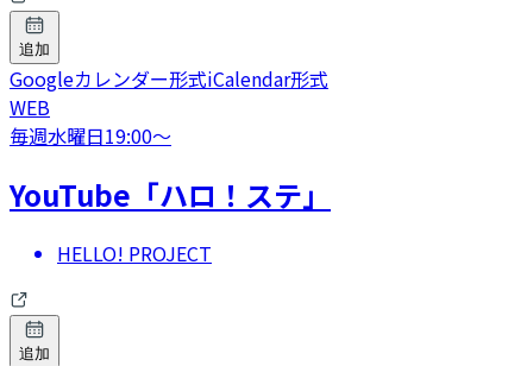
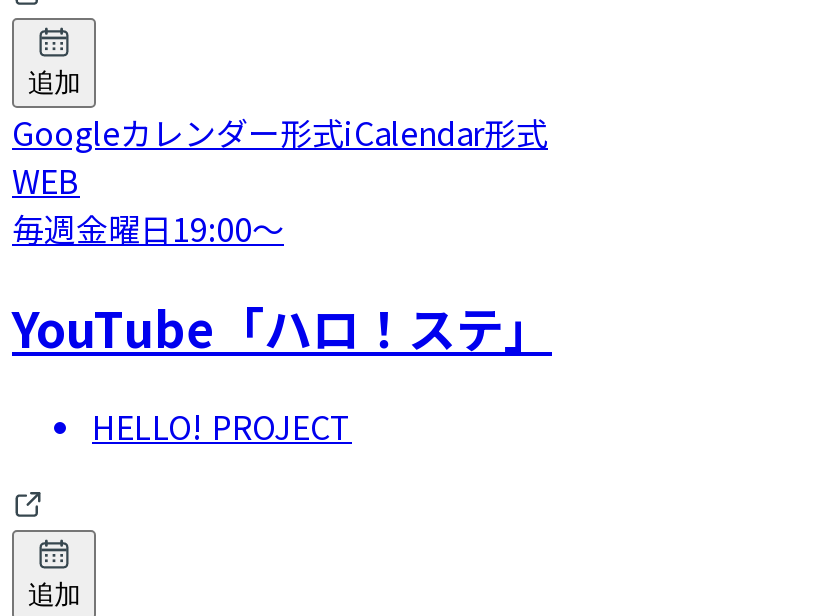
- 毎週水曜日19:00〜
+ 毎週金曜日19:00〜
